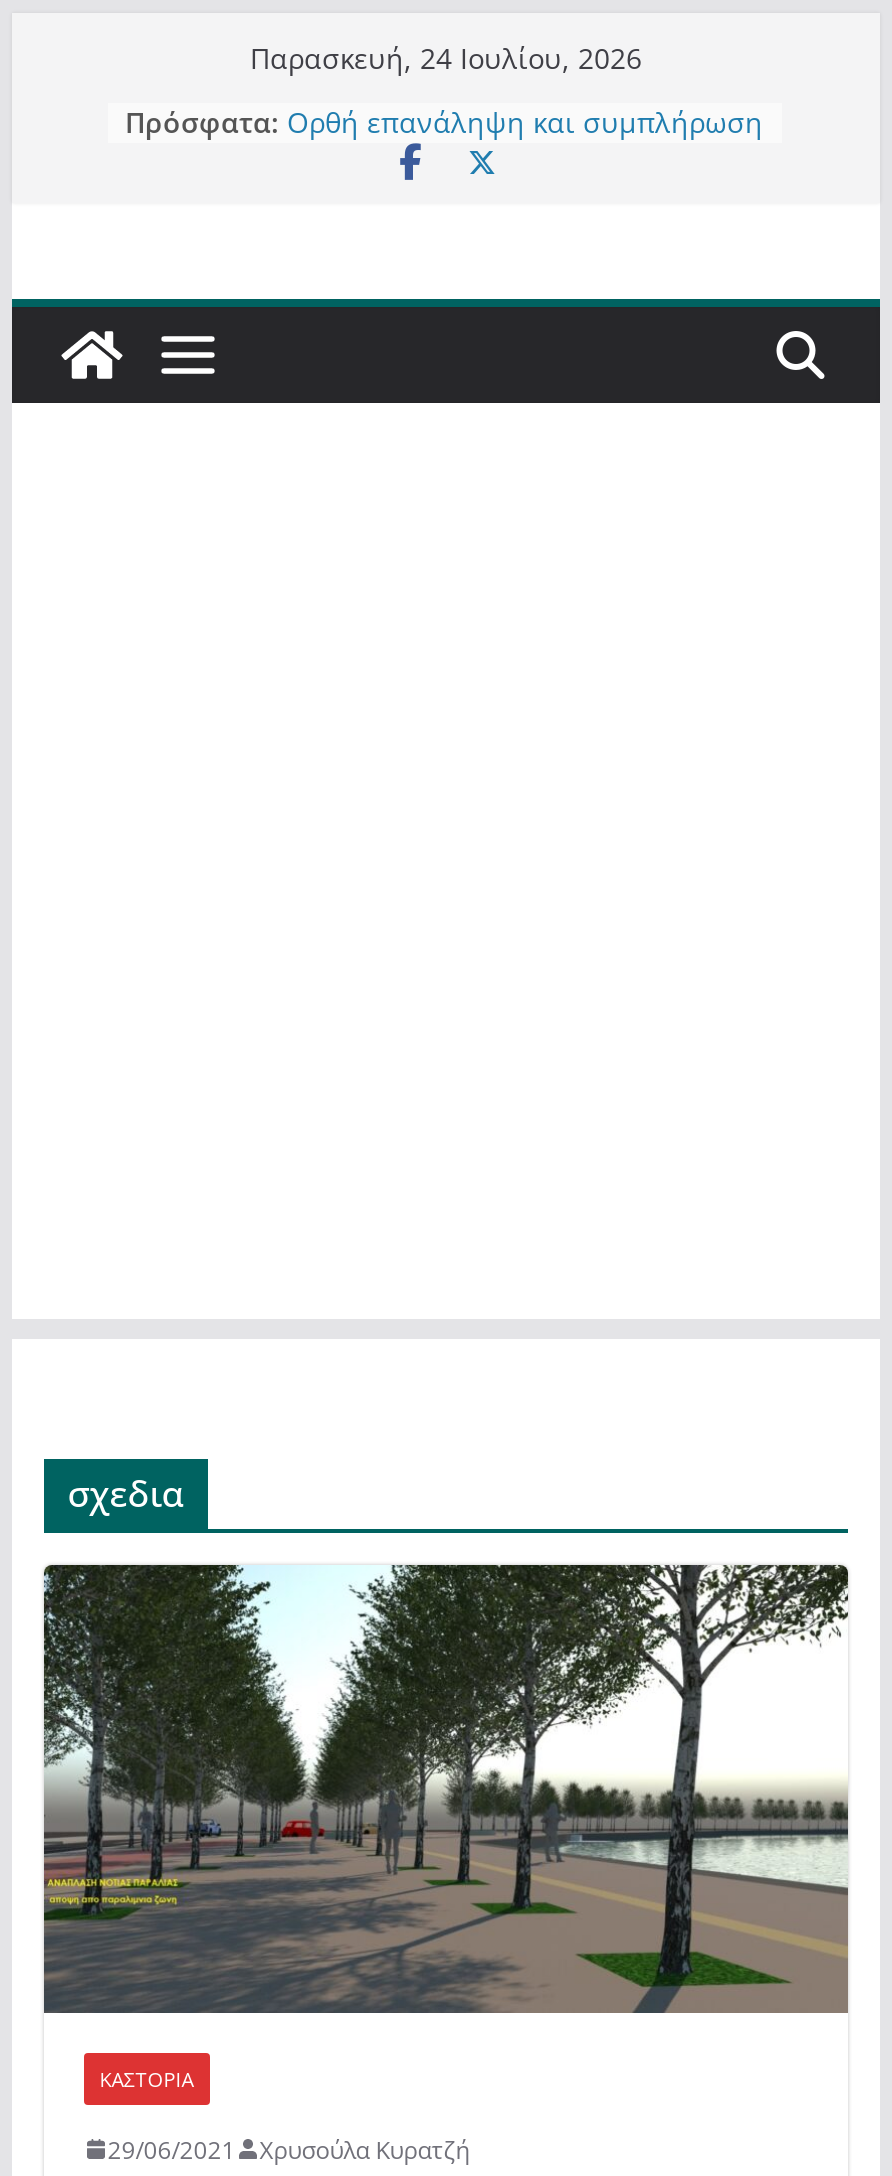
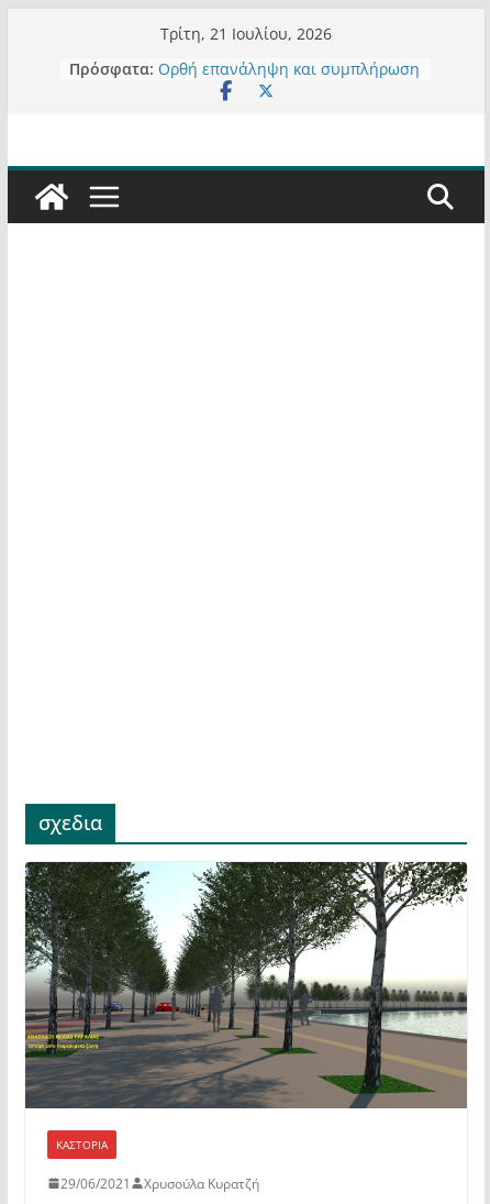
- Παρασκευή, 24 Ιουλίου, 2026
+ Τρίτη, 21 Ιουλίου, 2026
